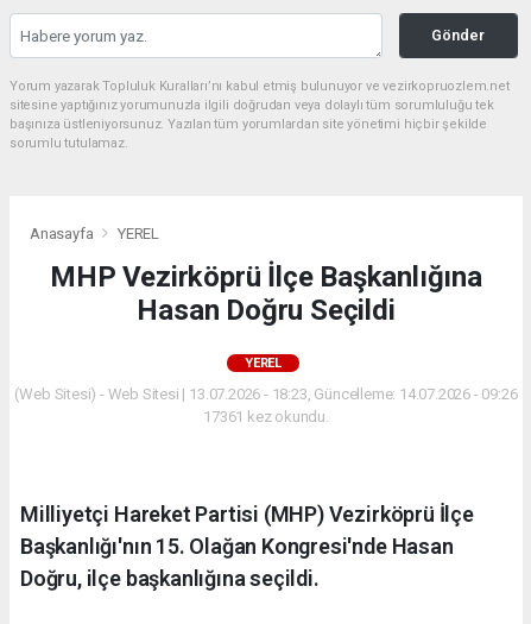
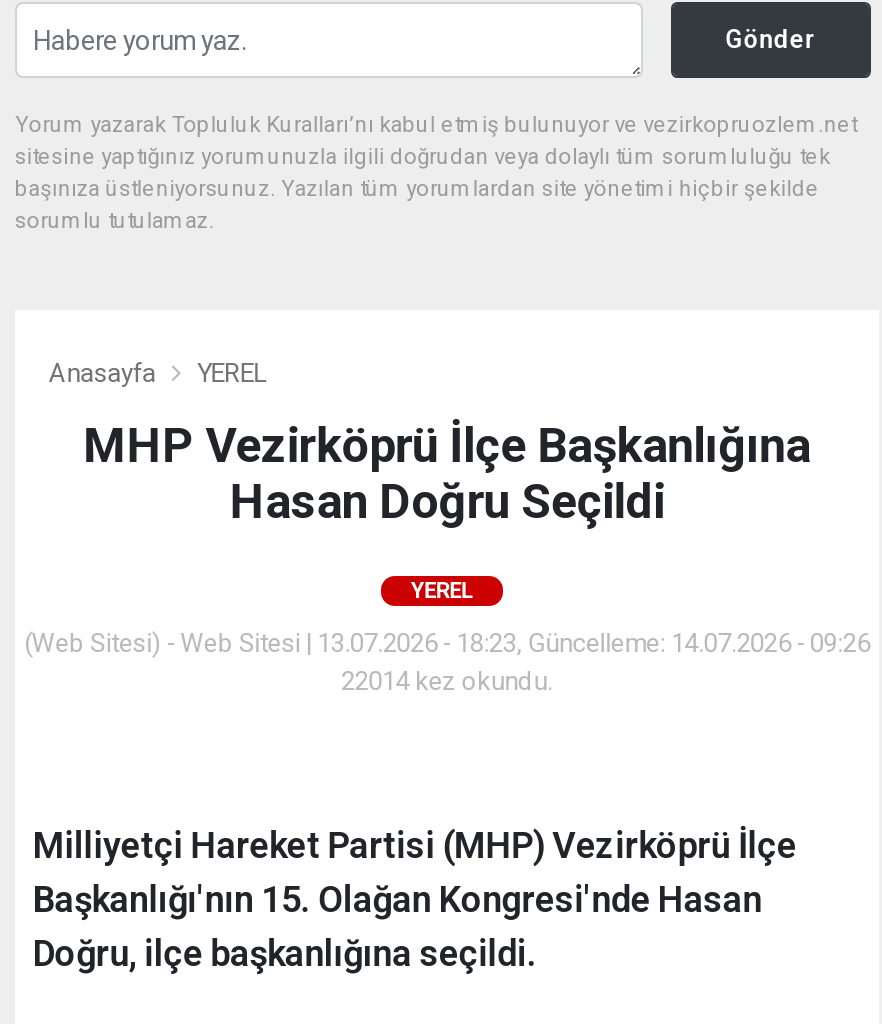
- 17361 kez okundu.
+ 22014 kez okundu.
